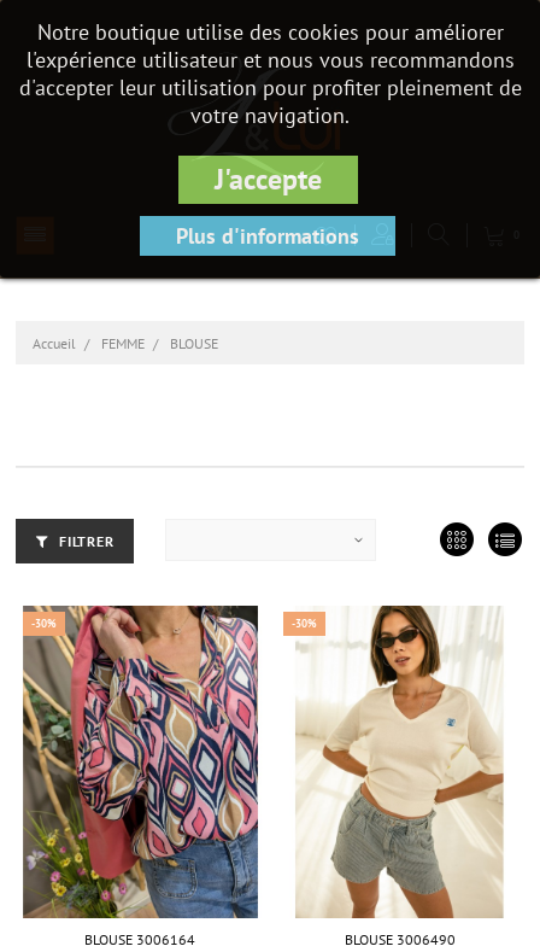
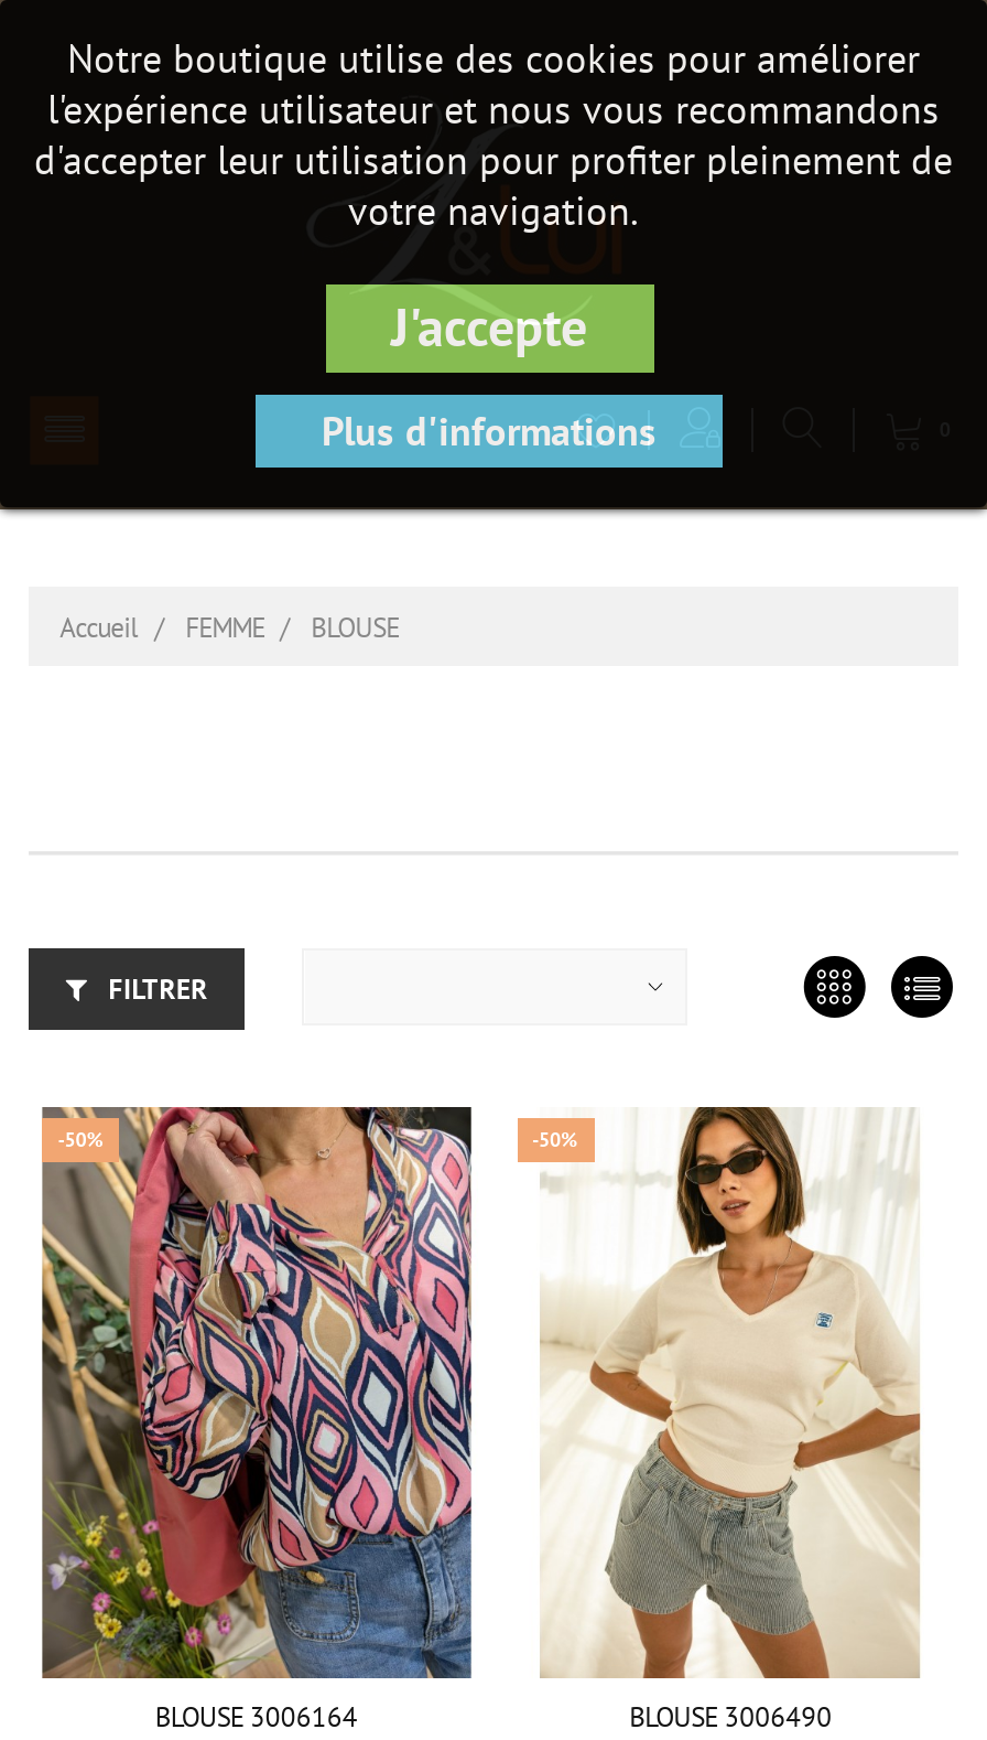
- -30%
+ -50%

- -30%
+ -50%
